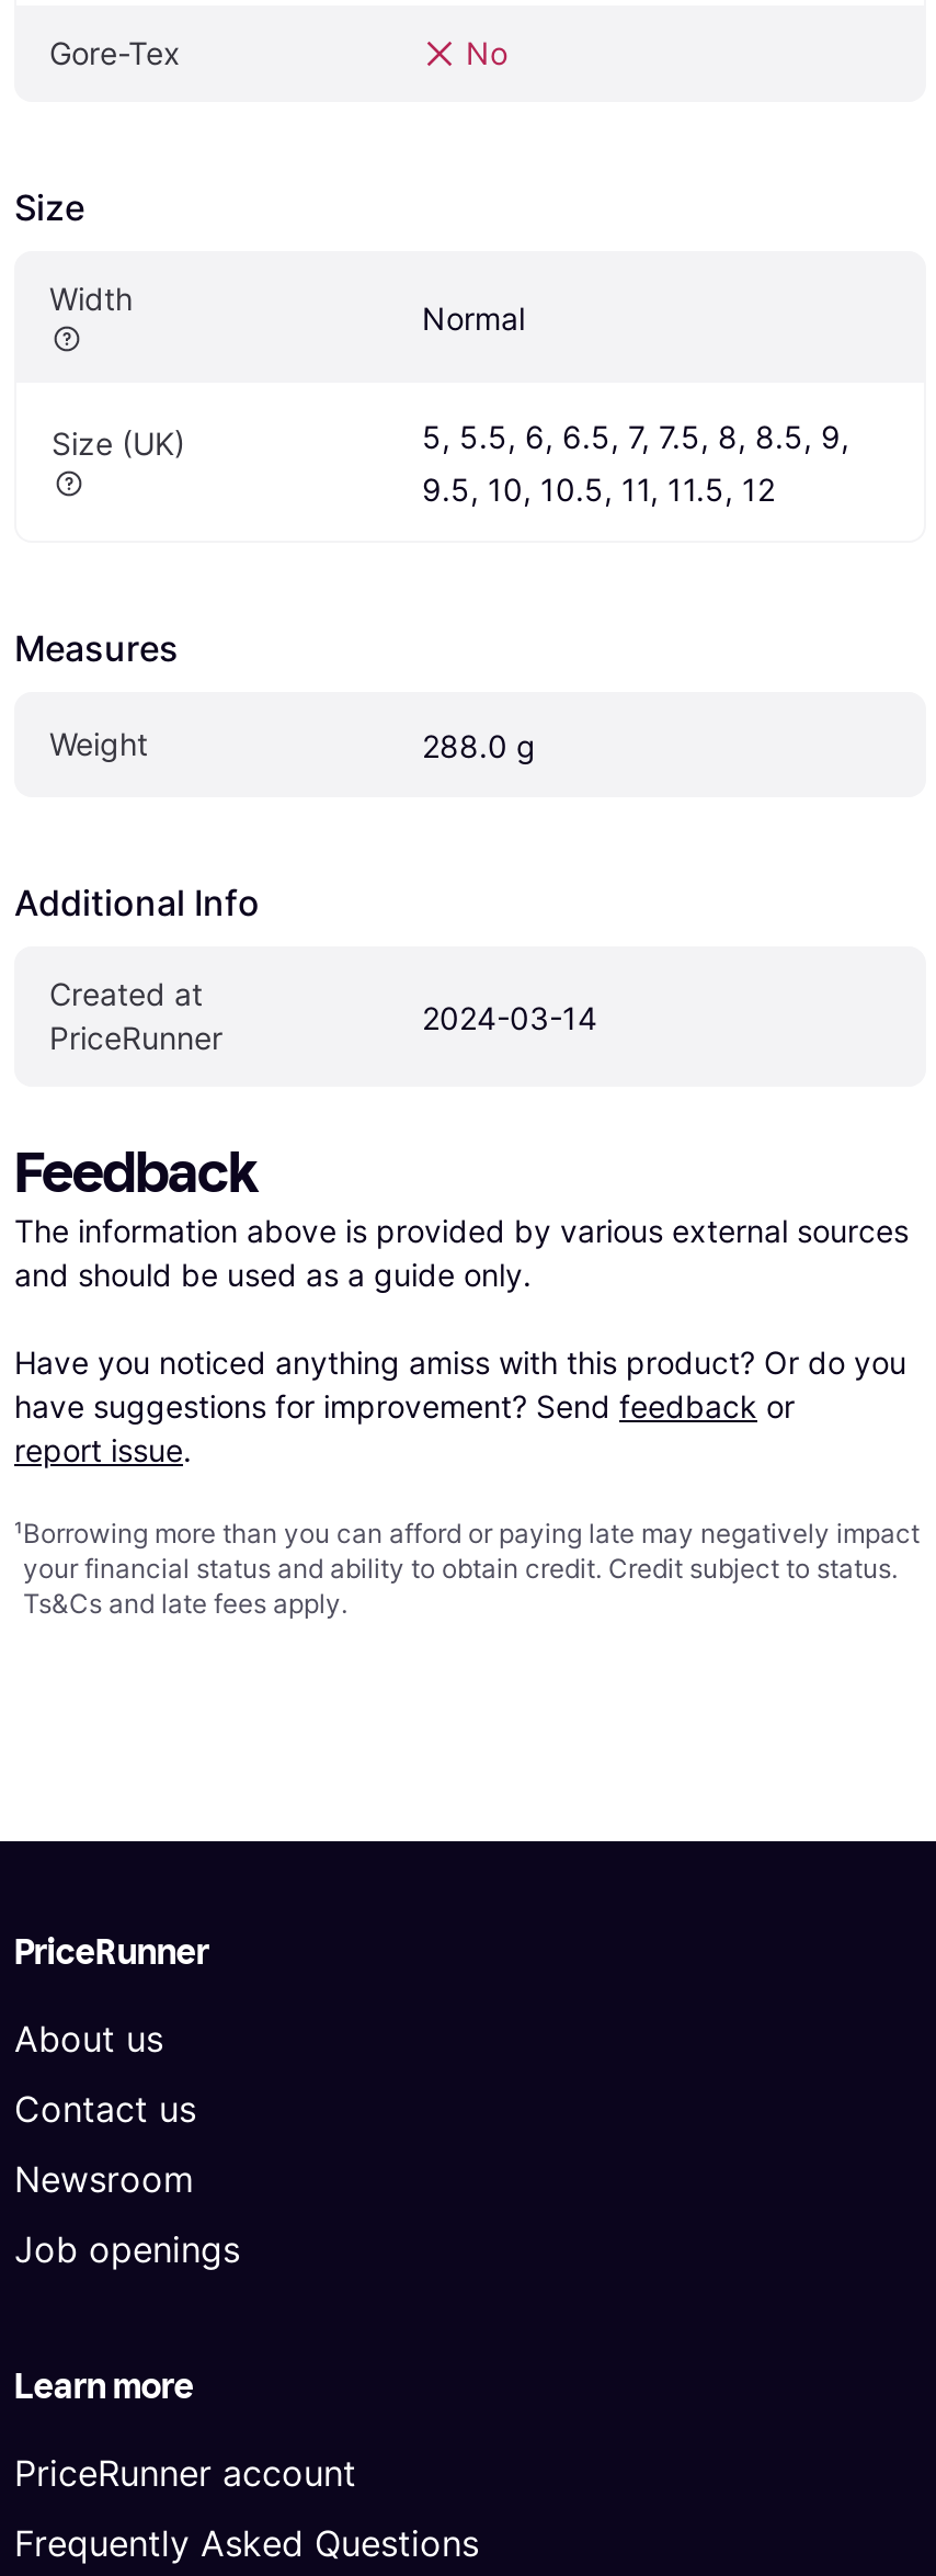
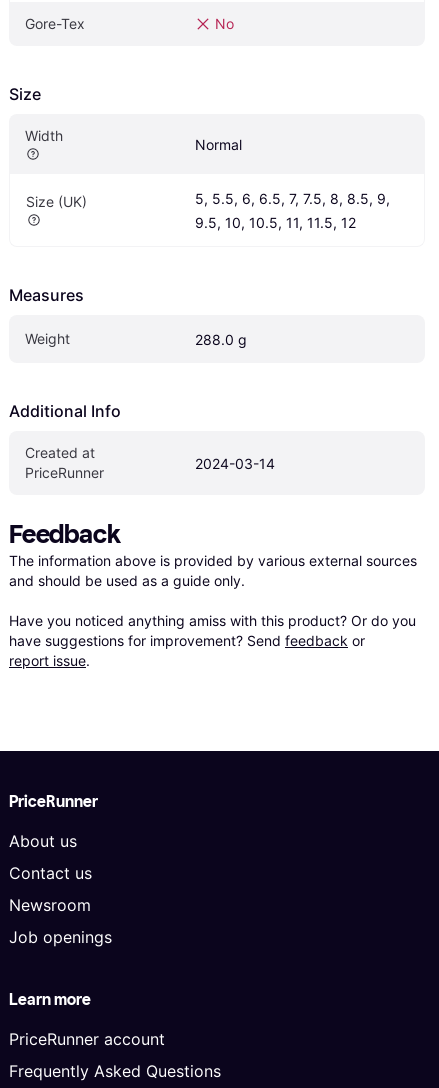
- ¹Borrowing more than you can afford or paying late may negatively impact
- your financial status and ability to obtain credit. Credit subject to status.
- Ts&Cs and late fees apply.
